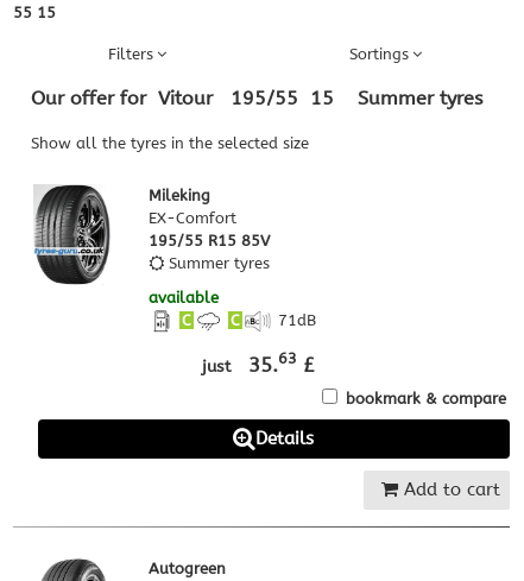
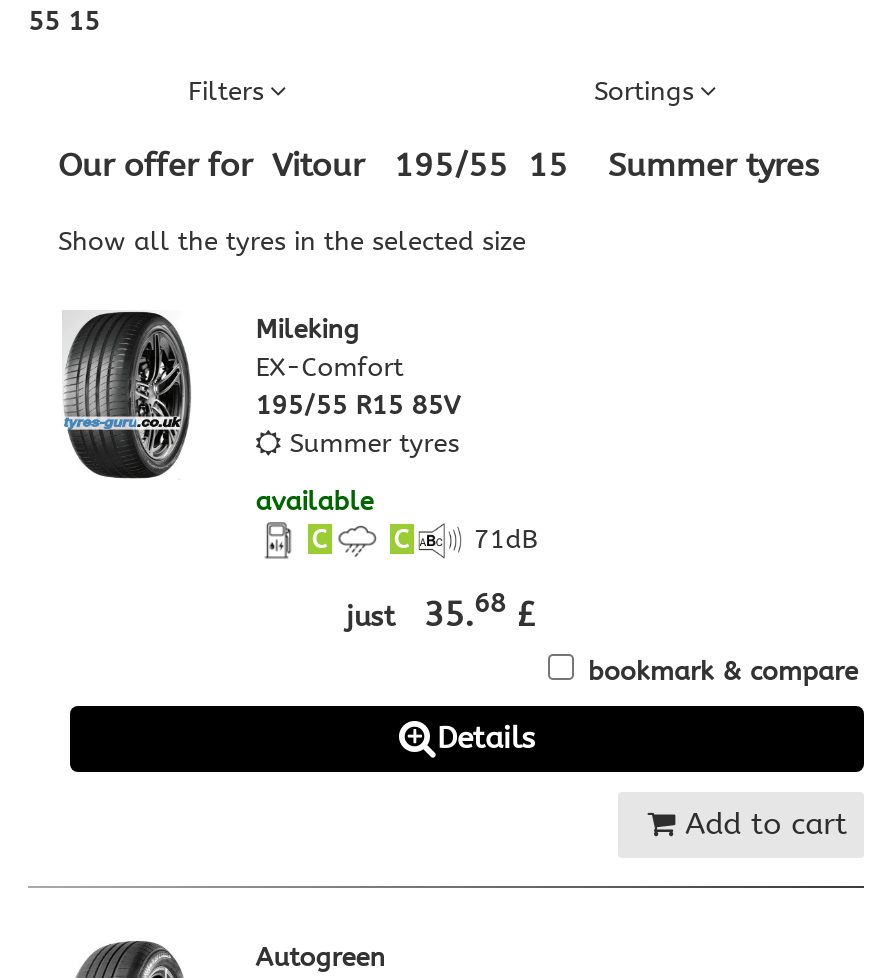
- just 35.63 £
+ just 35.68 £
